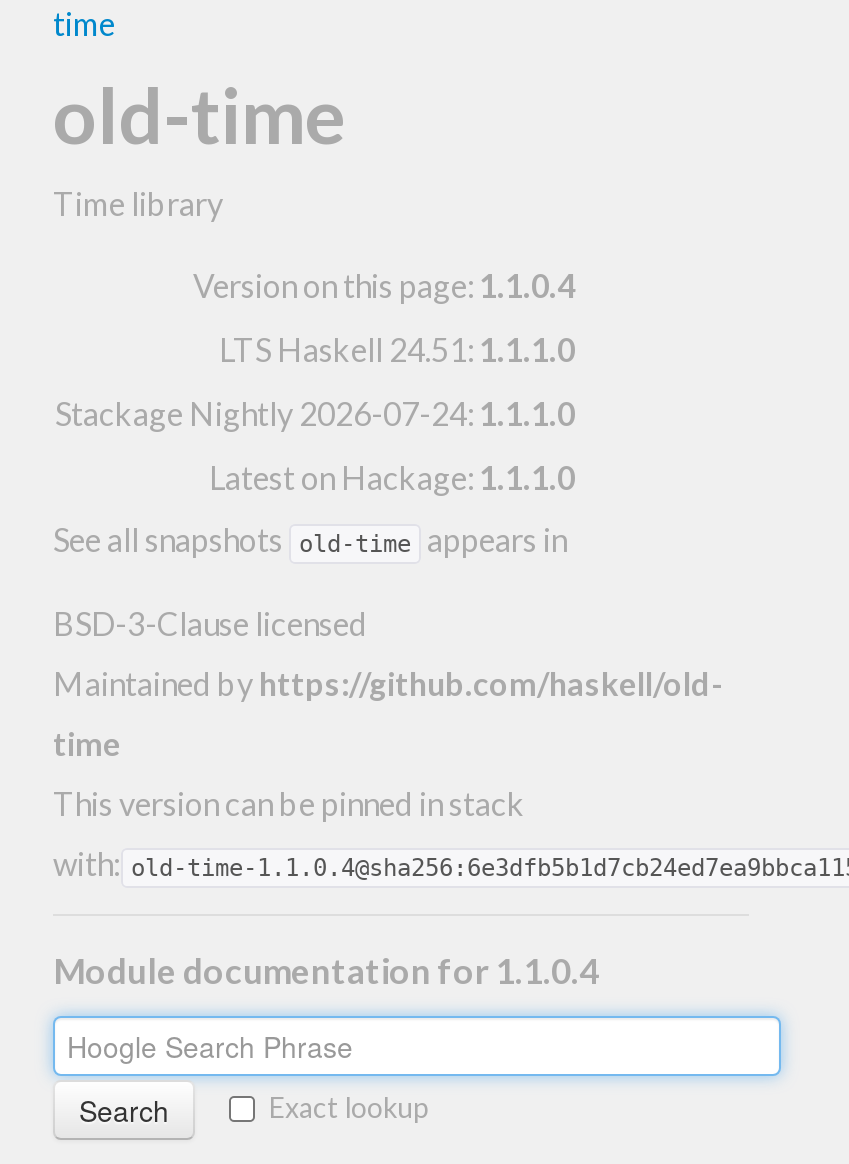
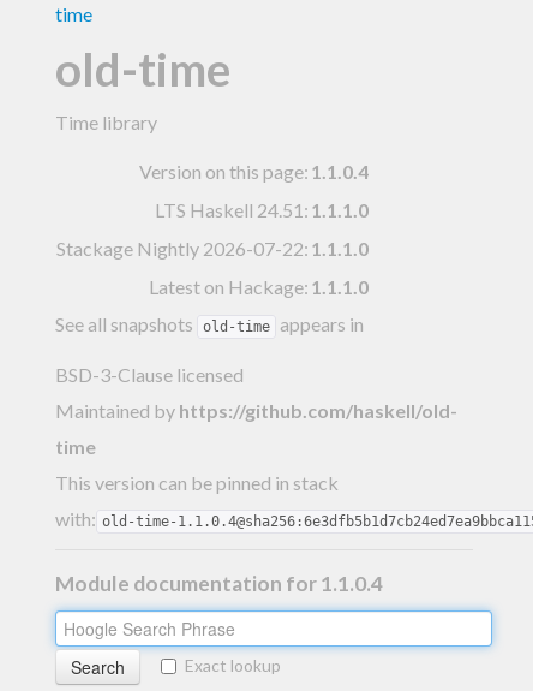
- Stackage Nightly 2026-07-24: 1.1.1.0
+ Stackage Nightly 2026-07-22: 1.1.1.0
